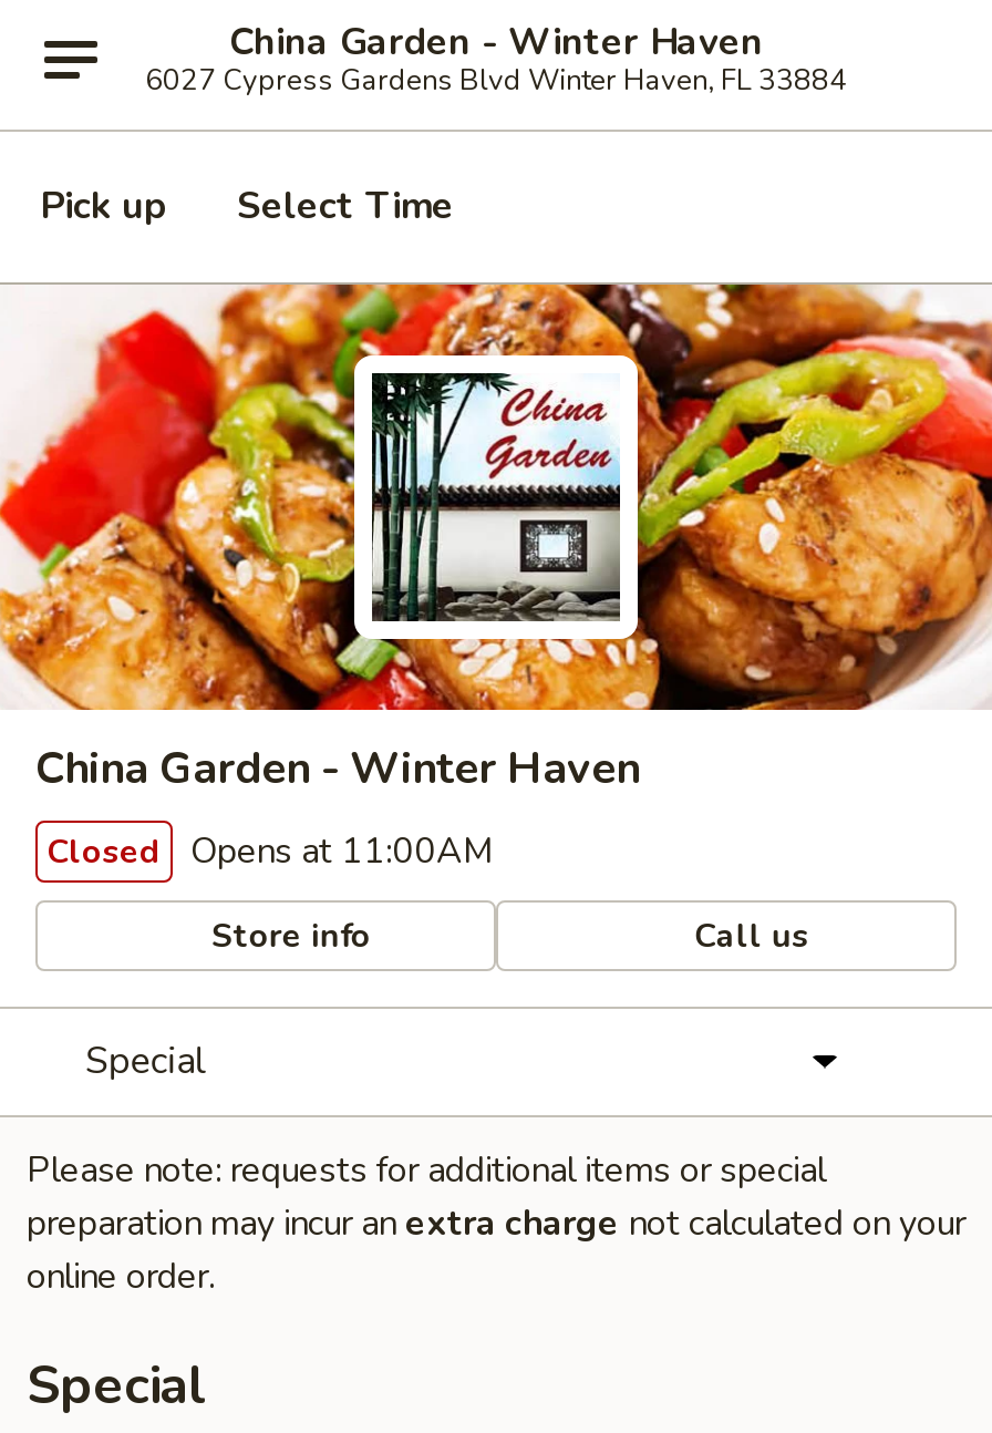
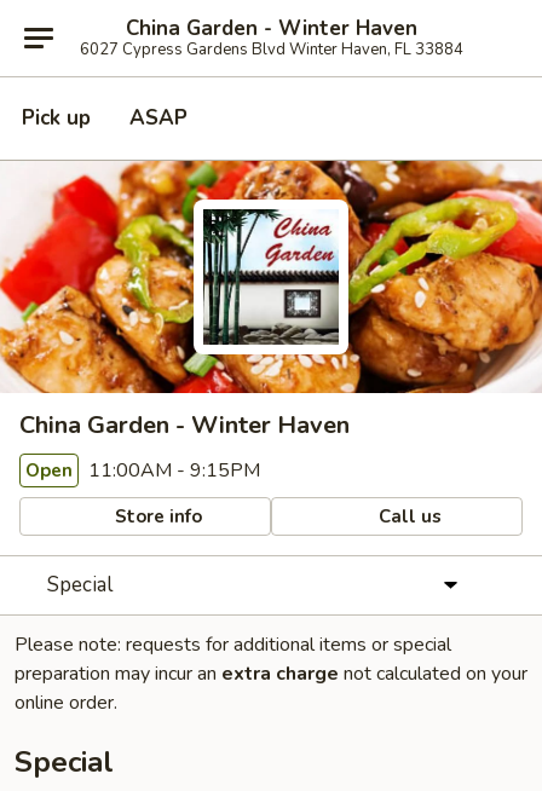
- Select Time
+ ASAP

- Closed Opens at 11:00AM
+ Open 11:00AM - 9:15PM
